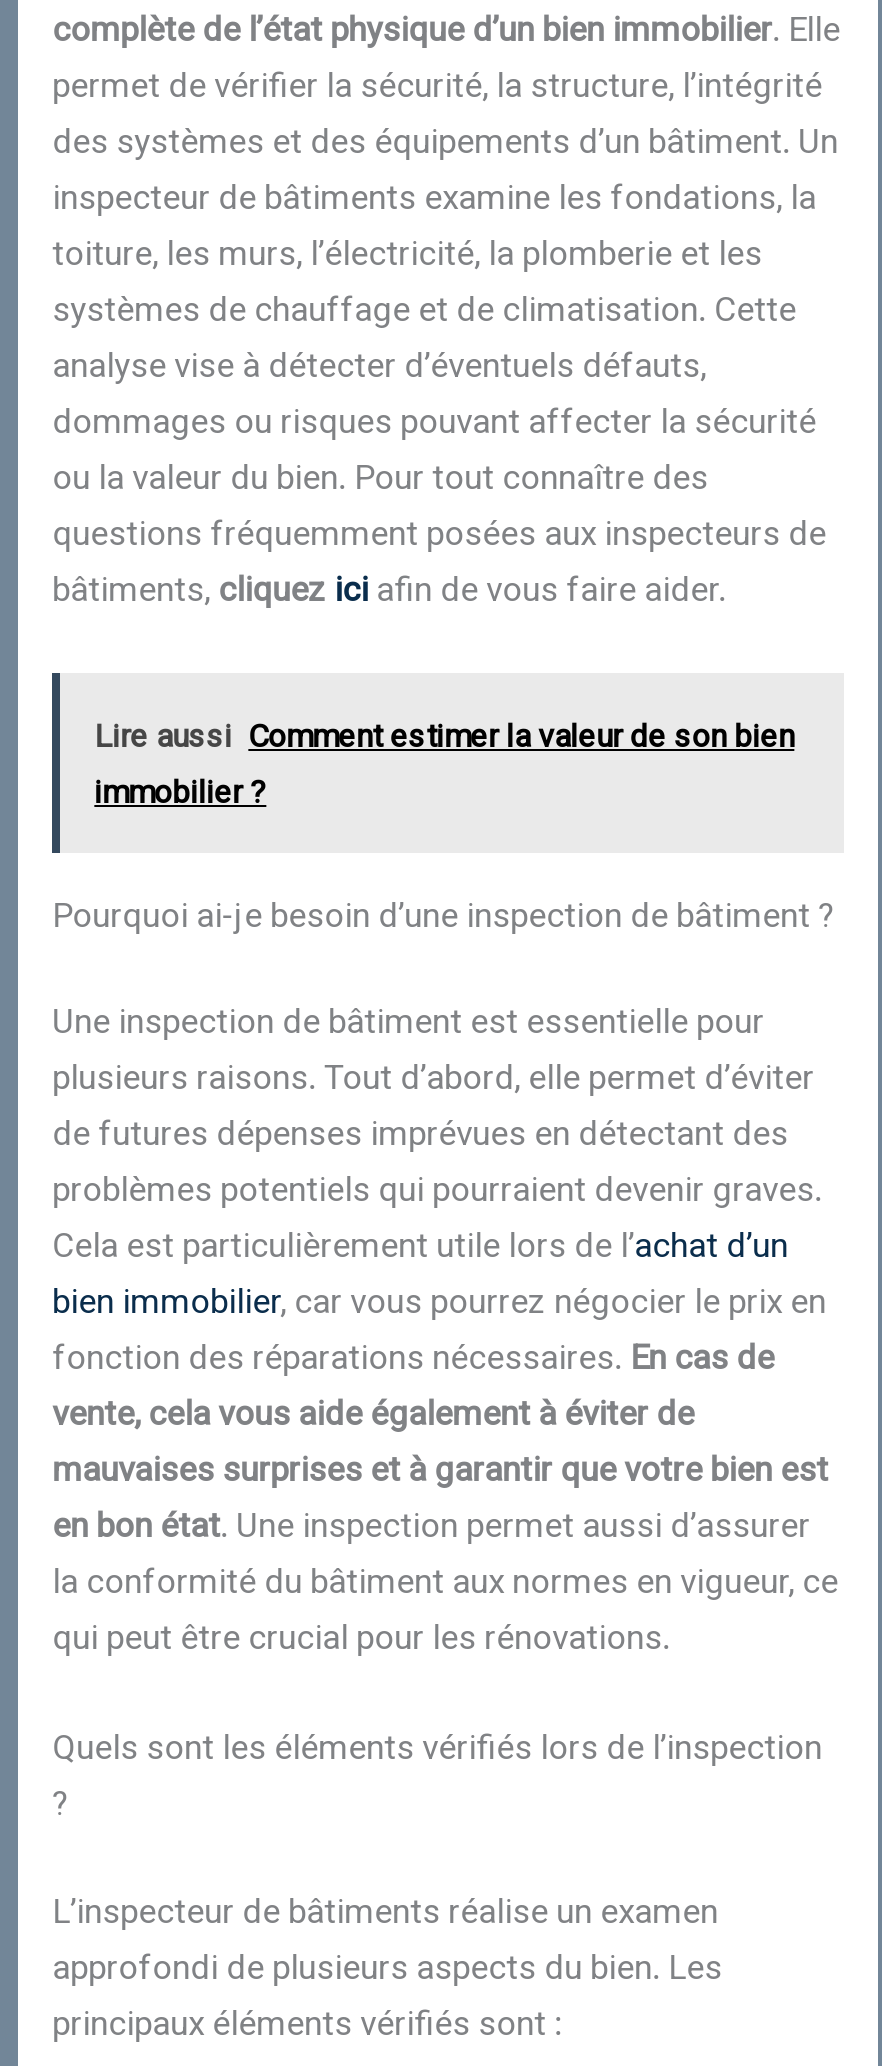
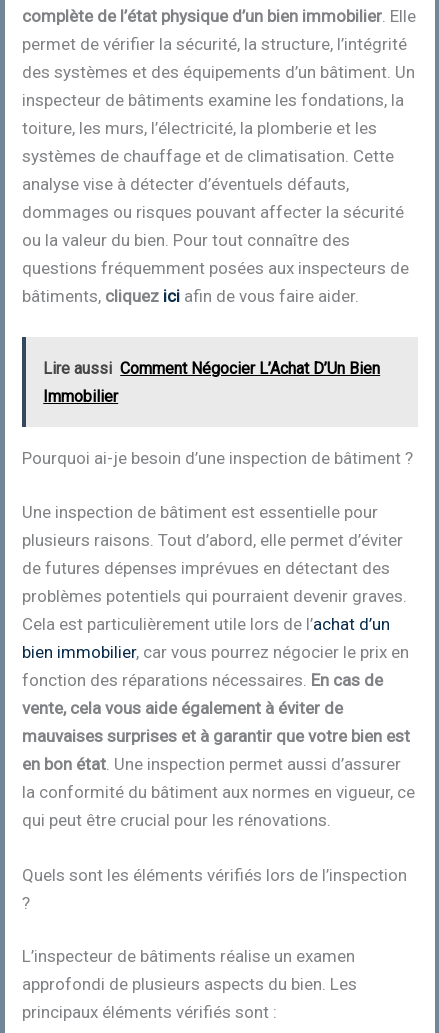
- Lire aussi Comment estimer la valeur de son bien
+ Lire aussi Comment Négocier L’Achat D’Un Bien

- immobilier ?
+ Immobilier
